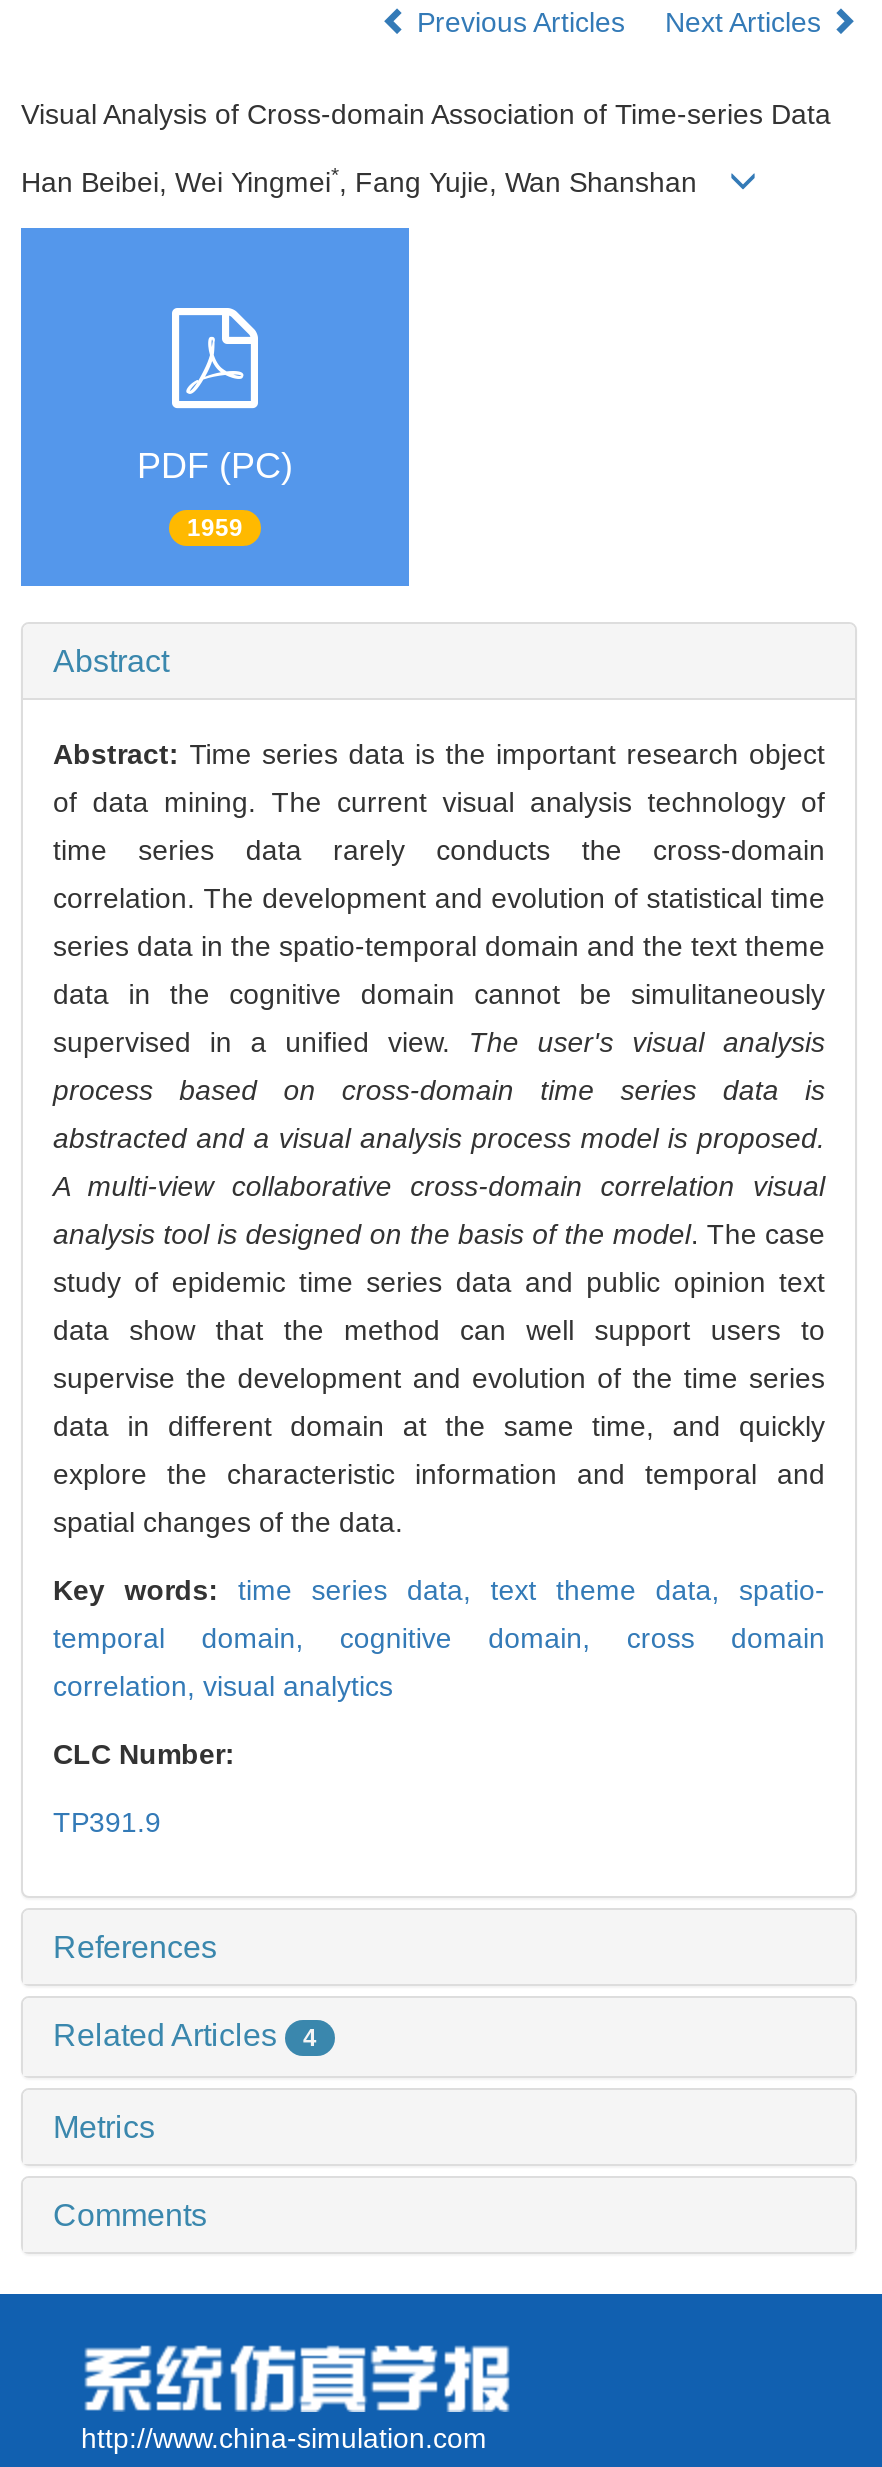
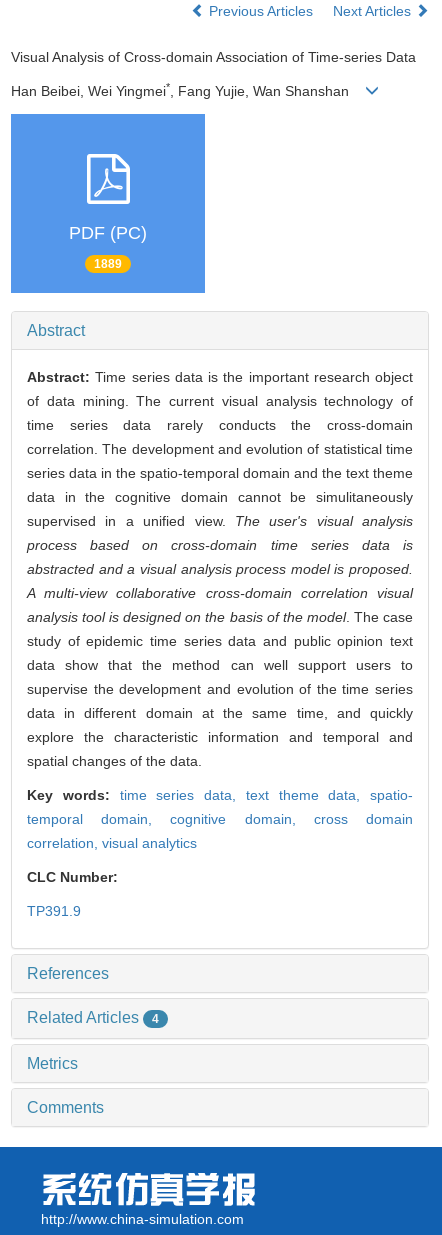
- 1959
+ 1889
